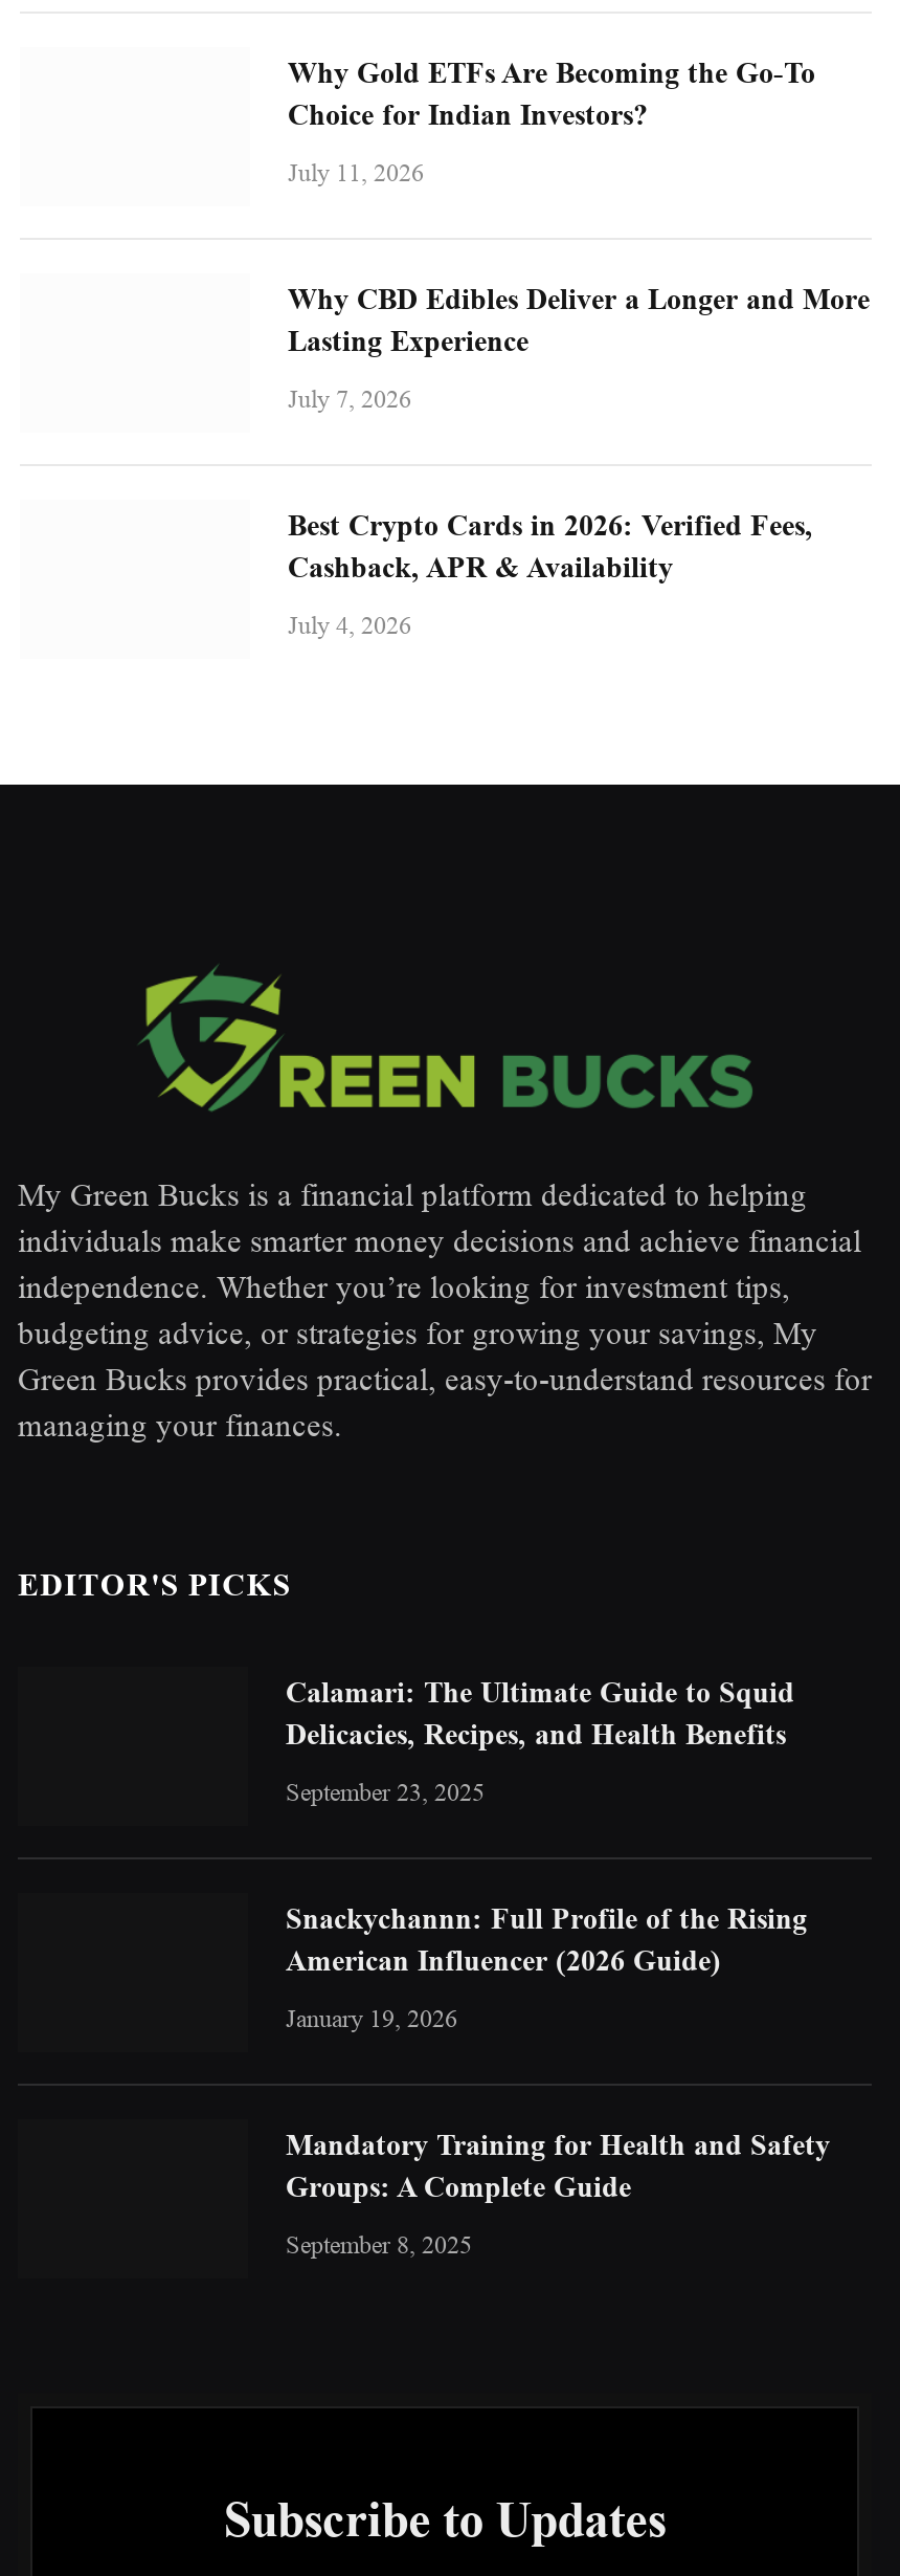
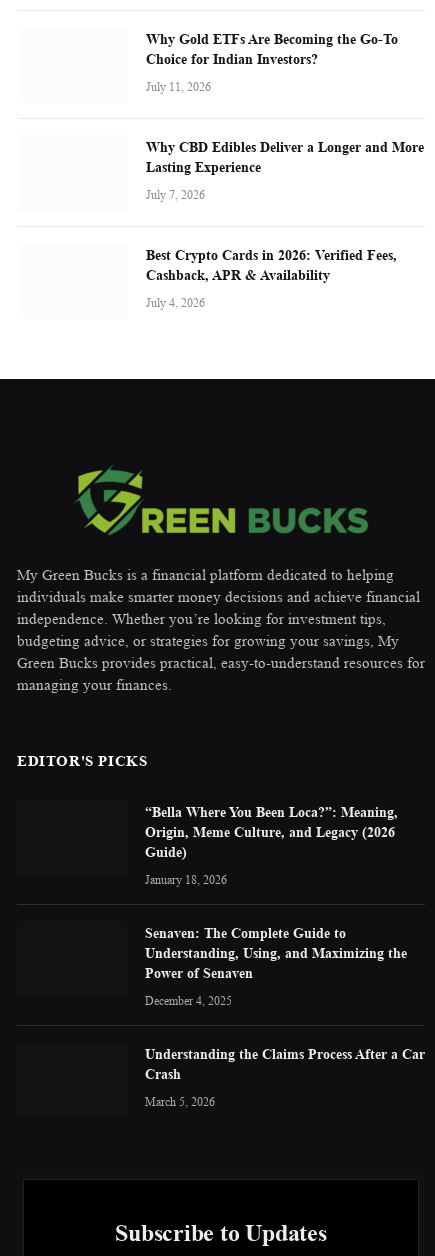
- Calamari: The Ultimate Guide to Squid
- Delicacies, Recipes, and Health Benefits
+ “Bella Where You Been Loca?”: Meaning,
+ Origin, Meme Culture, and Legacy (2026
+ Guide)

- September 23, 2025
+ January 18, 2026

- Snackychannn: Full Profile of the Rising
- American Influencer (2026 Guide)
+ Senaven: The Complete Guide to
+ Understanding, Using, and Maximizing the
+ Power of Senaven

- January 19, 2026
+ December 4, 2025

- Mandatory Training for Health and Safety
- Groups: A Complete Guide
+ Understanding the Claims Process After a Car
+ Crash

- September 8, 2025
+ March 5, 2026
